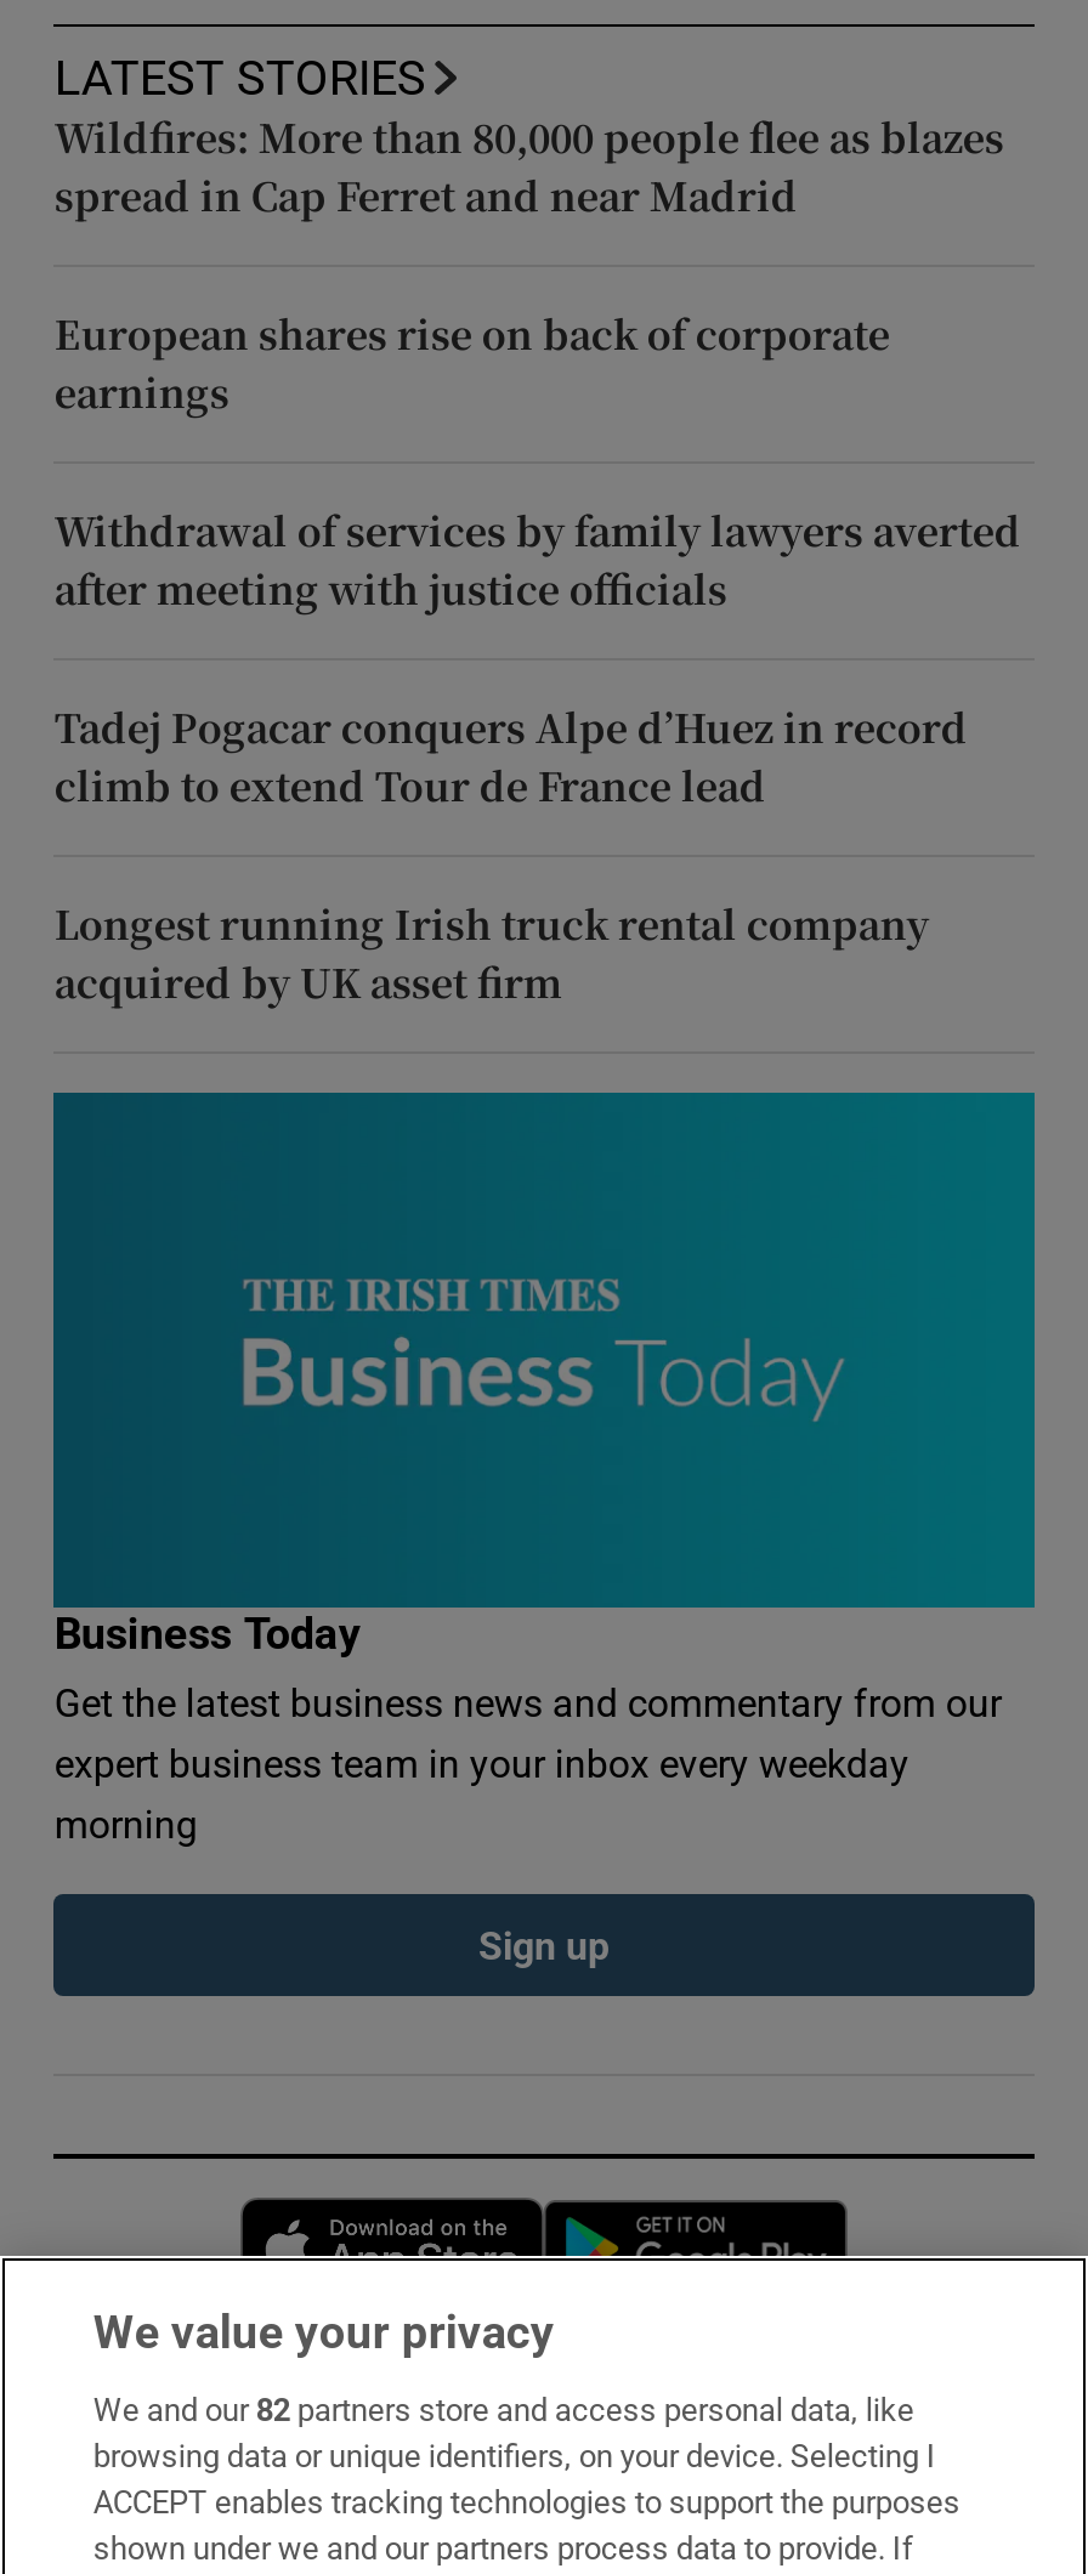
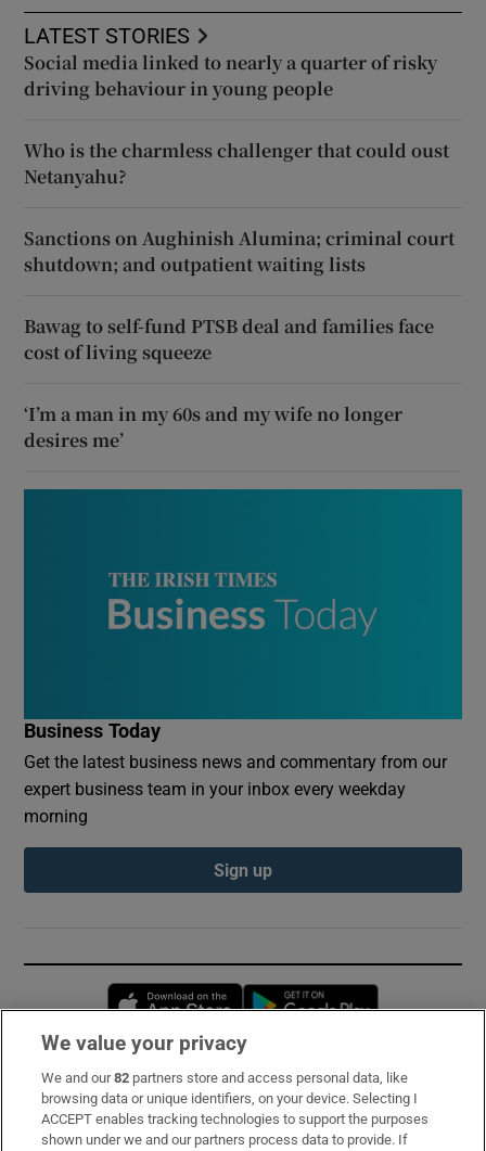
- Wildfires: More than 80,000 people flee as blazes
- spread in Cap Ferret and near Madrid
+ Social media linked to nearly a quarter of risky
+ driving behaviour in young people

- European shares rise on back of corporate
- earnings
+ Who is the charmless challenger that could oust
+ Netanyahu?

- Withdrawal of services by family lawyers averted
- after meeting with justice officials
+ Sanctions on Aughinish Alumina; criminal court
+ shutdown; and outpatient waiting lists

- Tadej Pogacar conquers Alpe d’Huez in record
- climb to extend Tour de France lead
+ Bawag to self-fund PTSB deal and families face
+ cost of living squeeze

- Longest running Irish truck rental company
- acquired by UK asset firm
+ ‘I’m a man in my 60s and my wife no longer
+ desires me’
